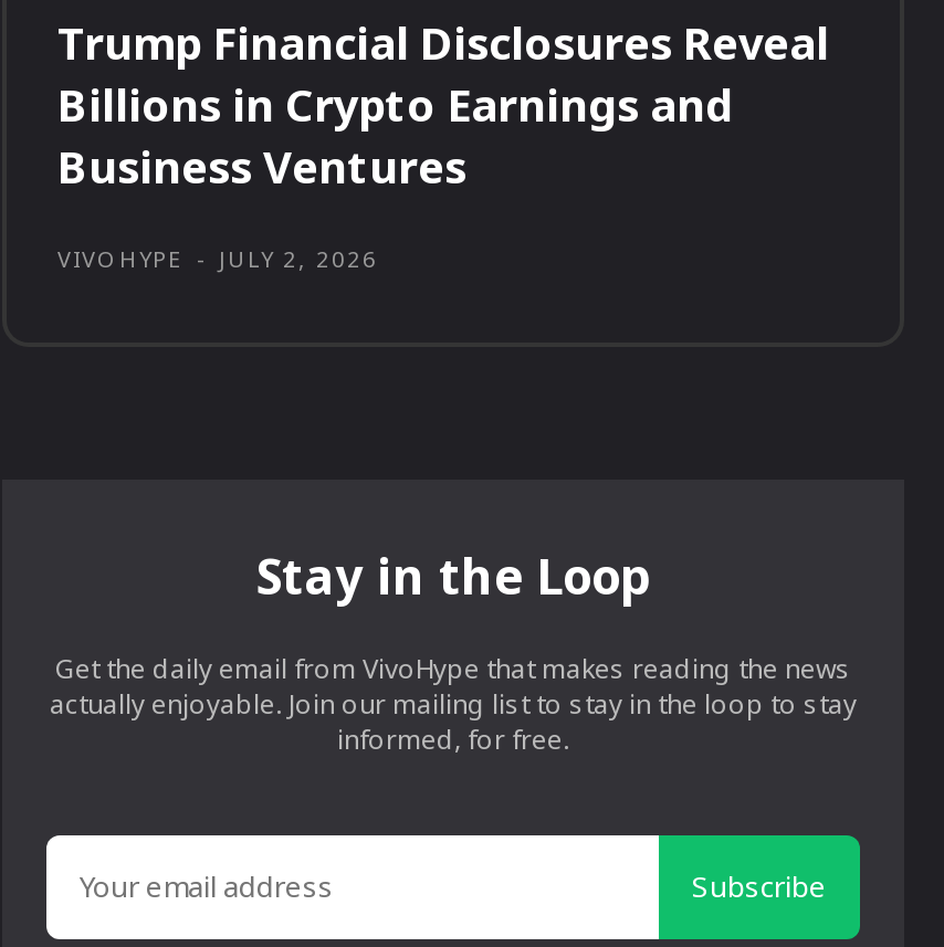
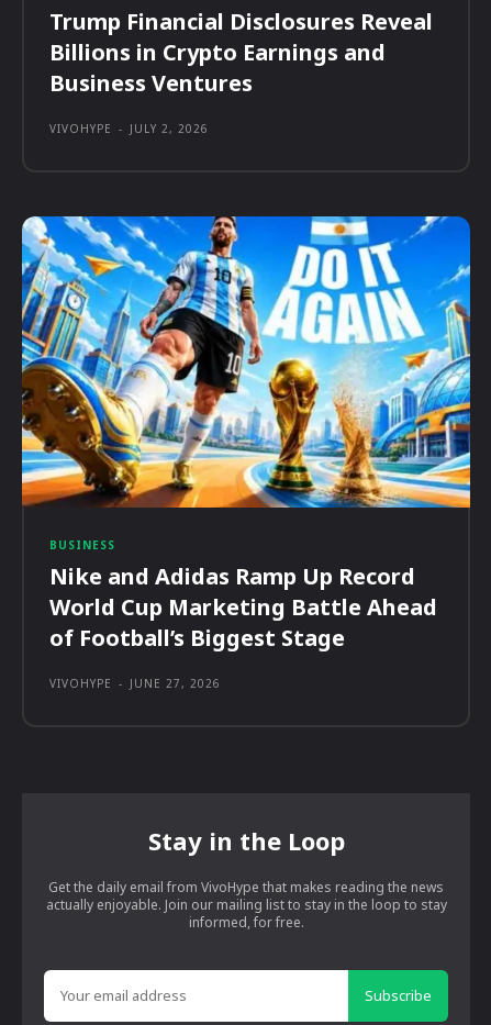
+ [image]
+ BUSINESS
+ Nike and Adidas Ramp Up Record
+ World Cup Marketing Battle Ahead
+ of Football’s Biggest Stage
+ VIVOHYPE - JUNE 27, 2026
